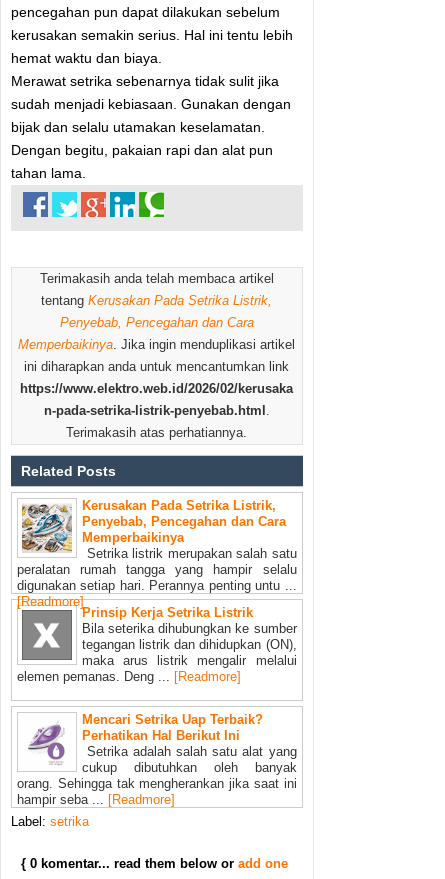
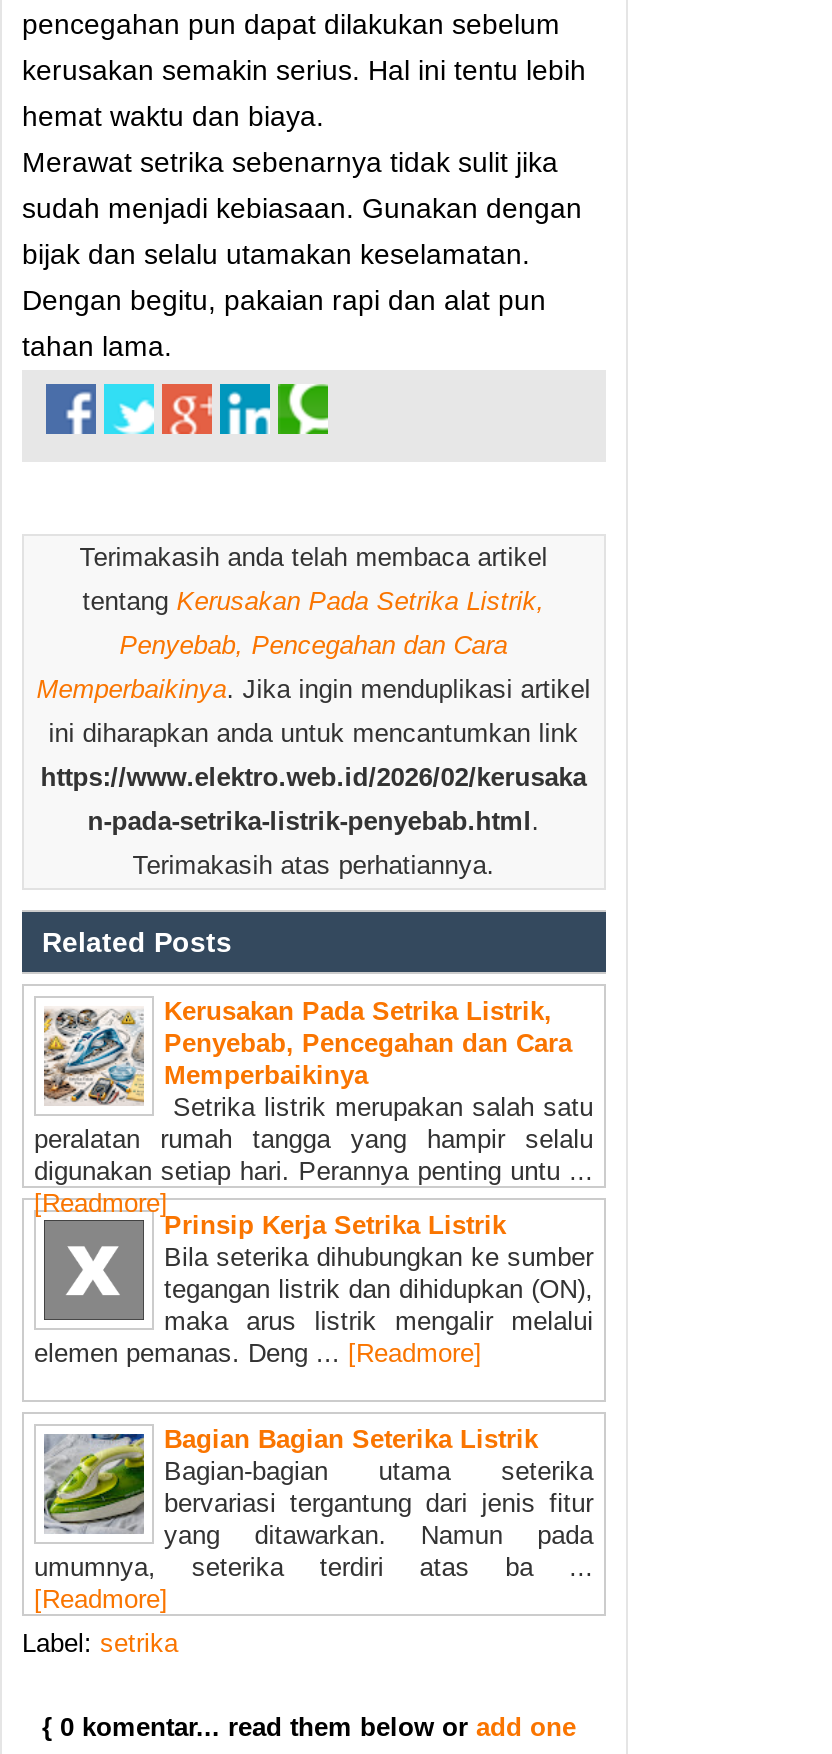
- [image]
- Mencari Setrika Uap Terbaik?
- Perhatikan Hal Berikut Ini
- Setrika adalah salah satu alat yang
- cukup dibutuhkan oleh banyak
- orang. Sehingga tak mengherankan jika saat ini
- hampir seba ... [Readmore]
+ [image]
+ Bagian Bagian Seterika Listrik
+ Bagian-bagian utama seterika
+ bervariasi tergantung dari jenis fitur
+ yang ditawarkan. Namun pada
+ umumnya, seterika terdiri atas ba ...
+ [Readmore]
